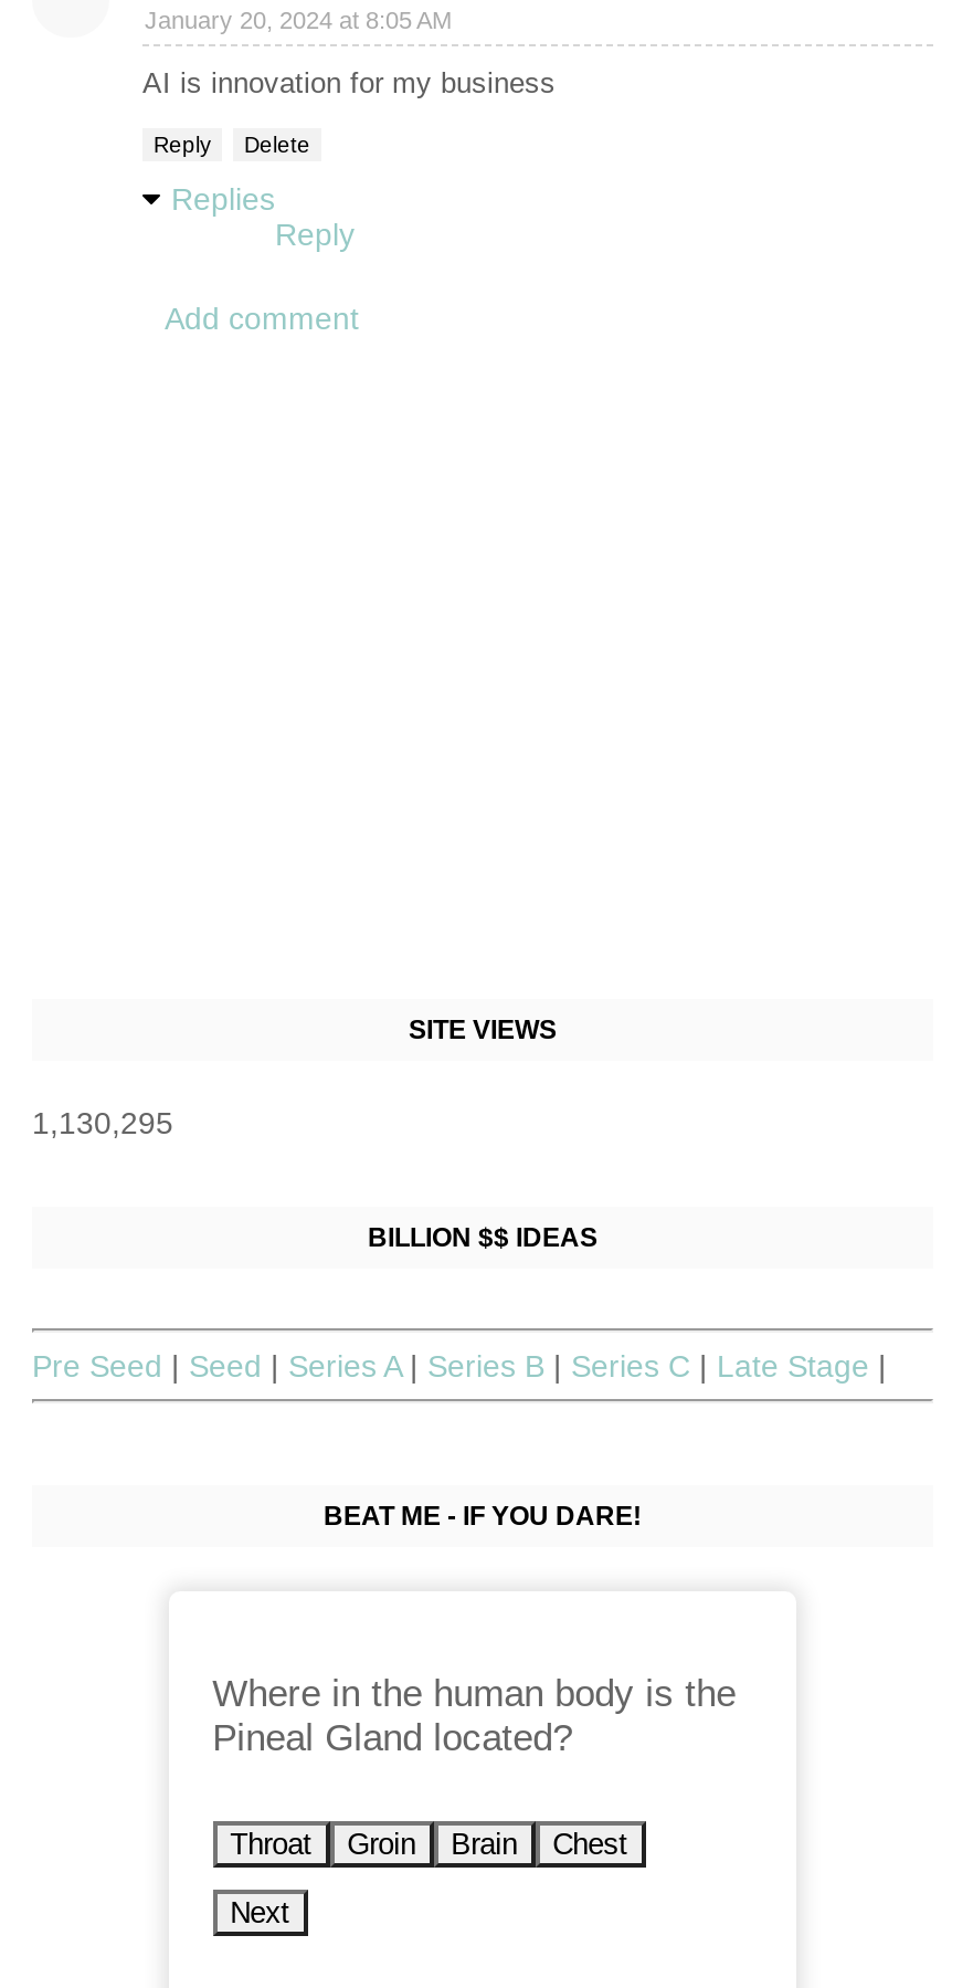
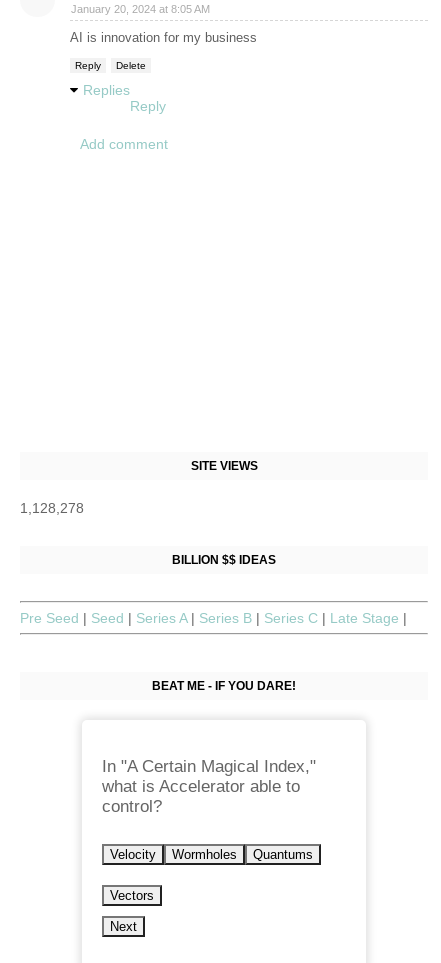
- 1,130,295
+ 1,128,278

- Where in the human body is the
- Pineal Gland located?
- Throat
- Groin
- Brain
- Chest
+ In "A Certain Magical Index,"
+ what is Accelerator able to
+ control?
+ Velocity
+ Wormholes
+ Quantums
+ Vectors
